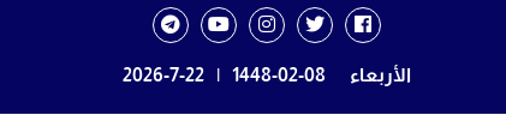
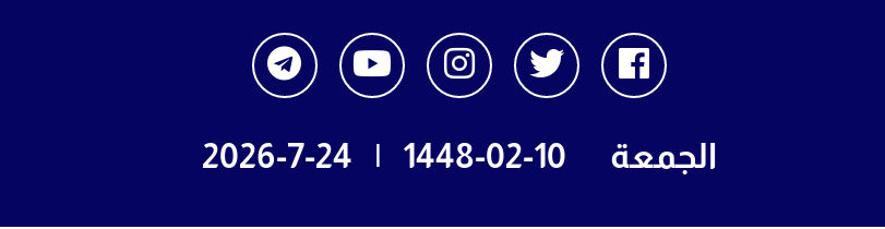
- 2026-7-22
+ 2026-7-24

- الأربعاء
- 1448-02-08
+ الجمعة
+ 1448-02-10
